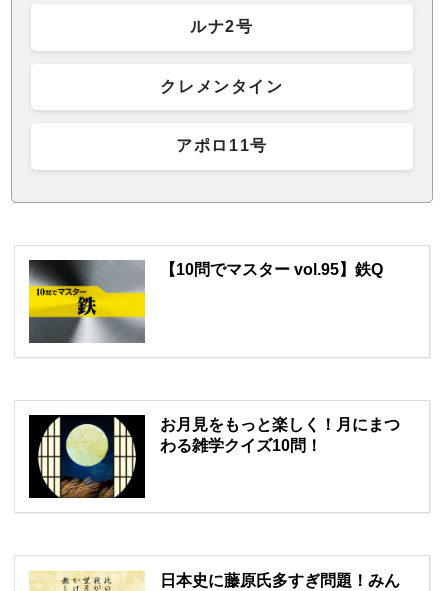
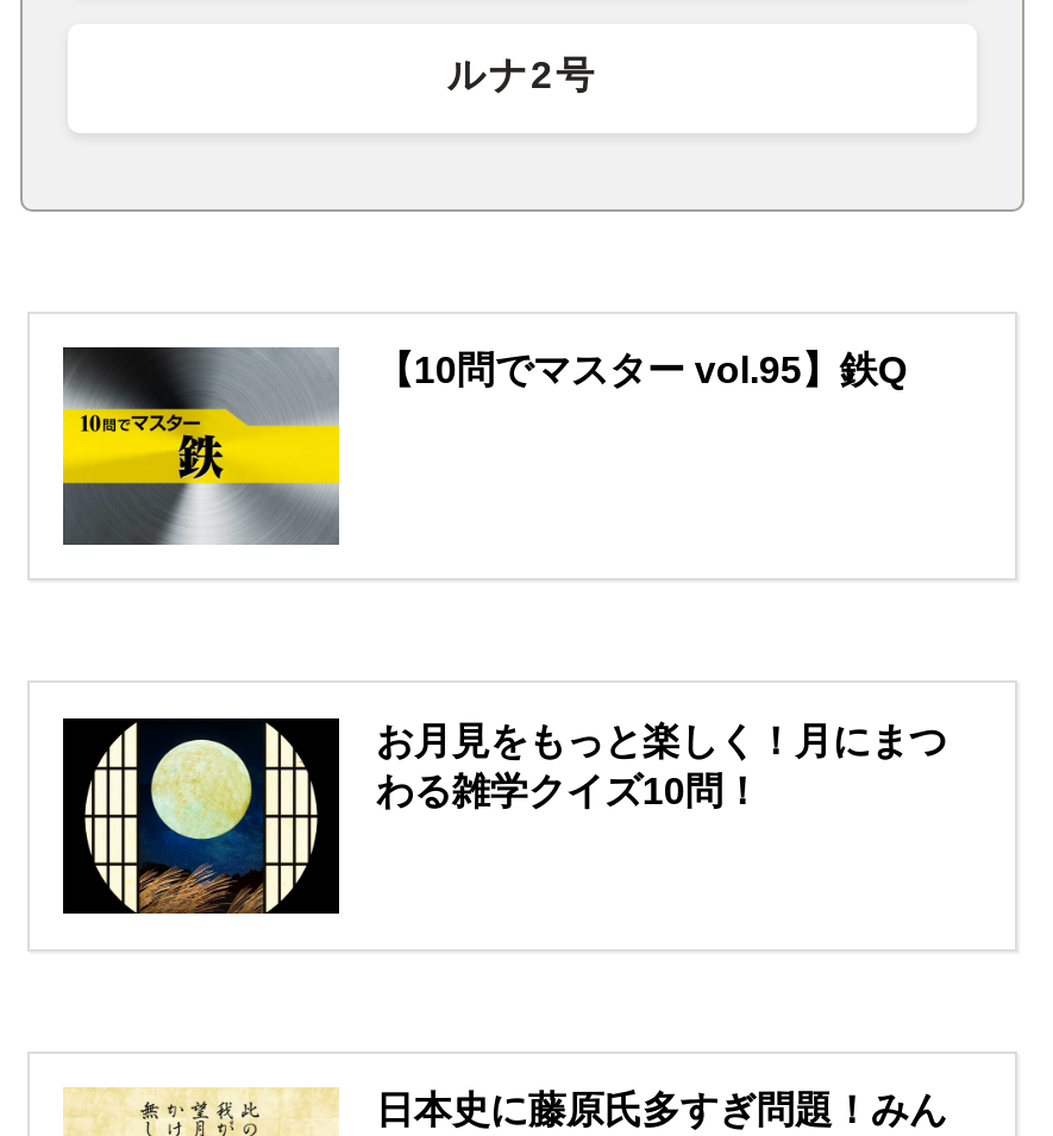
- クレメンタイン
- アポロ11号
